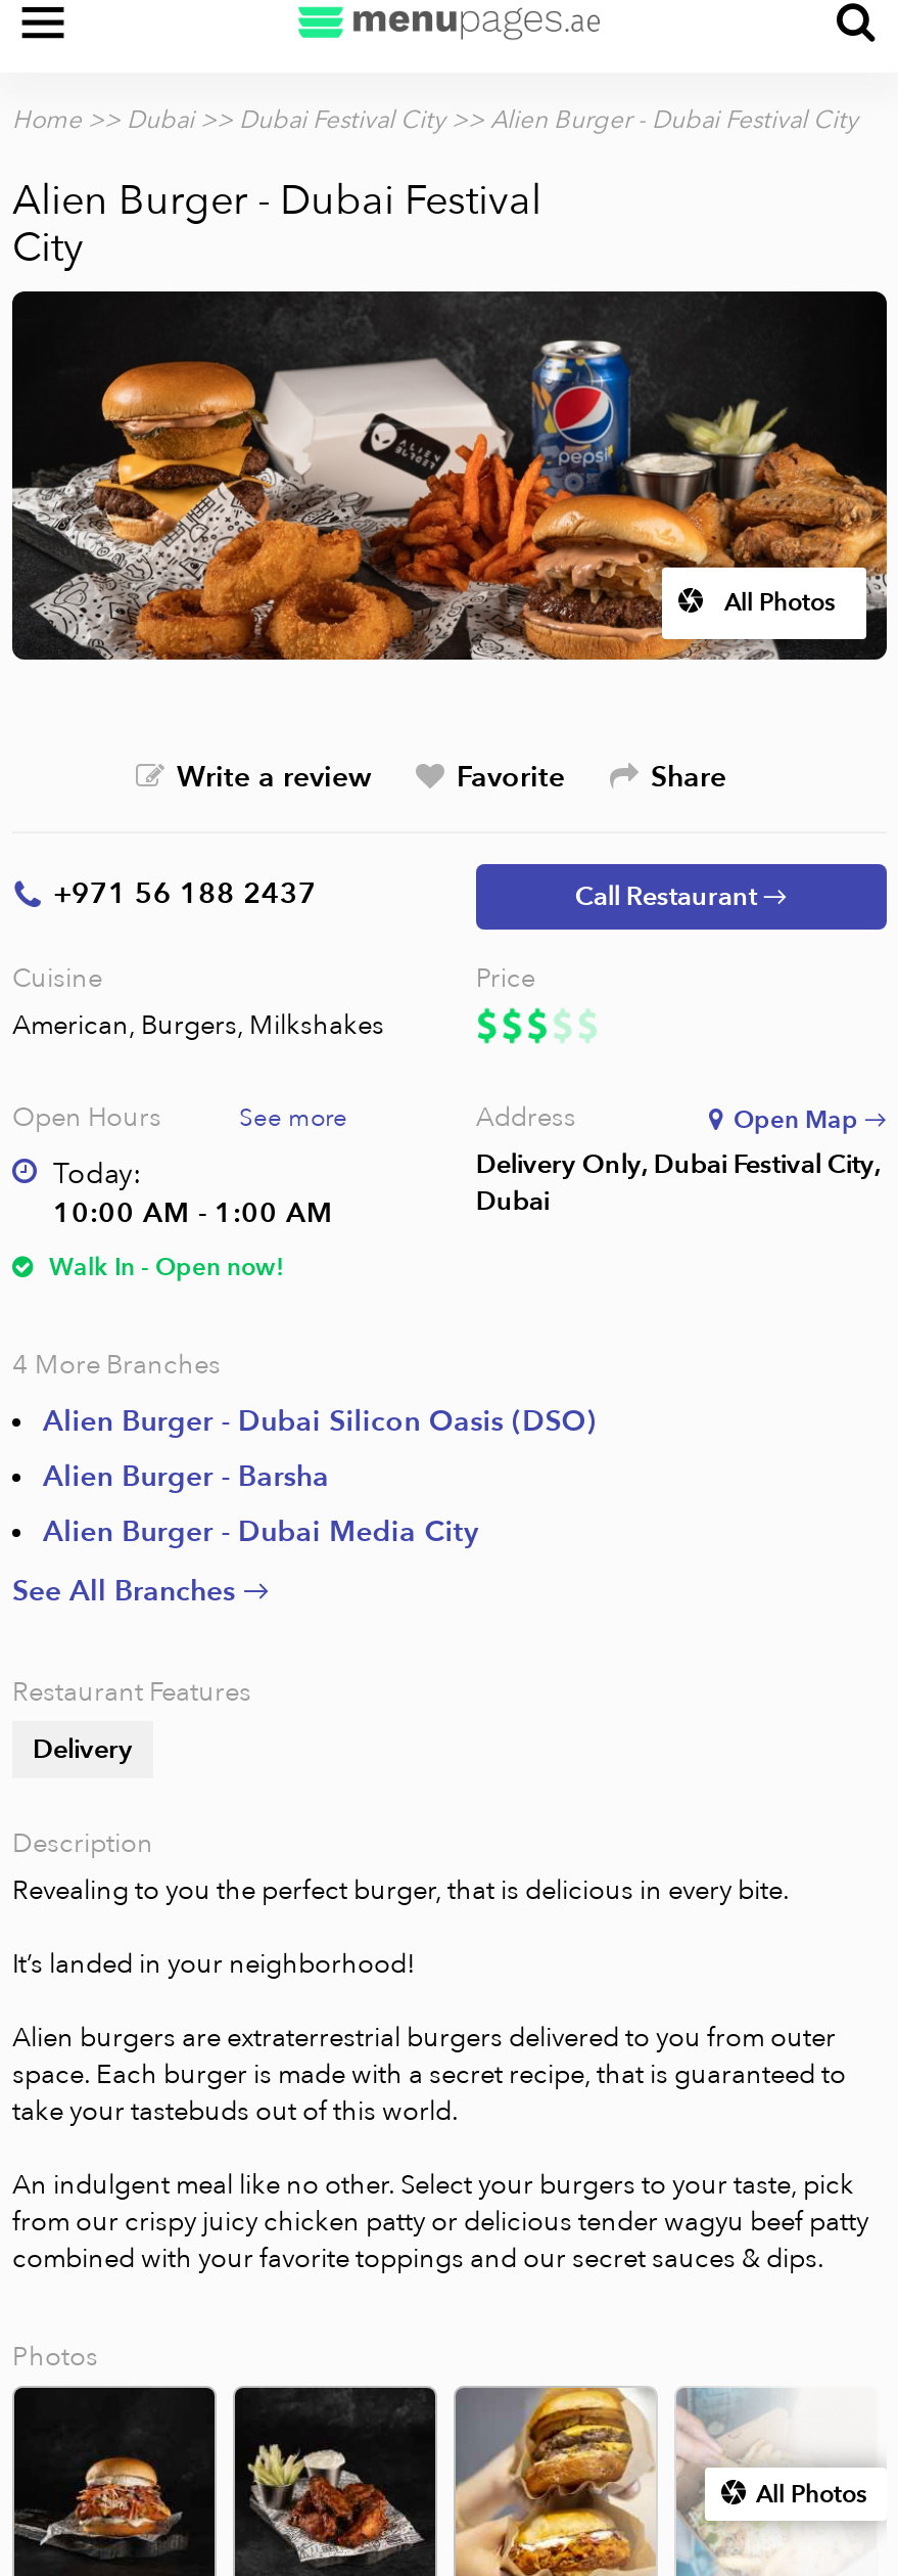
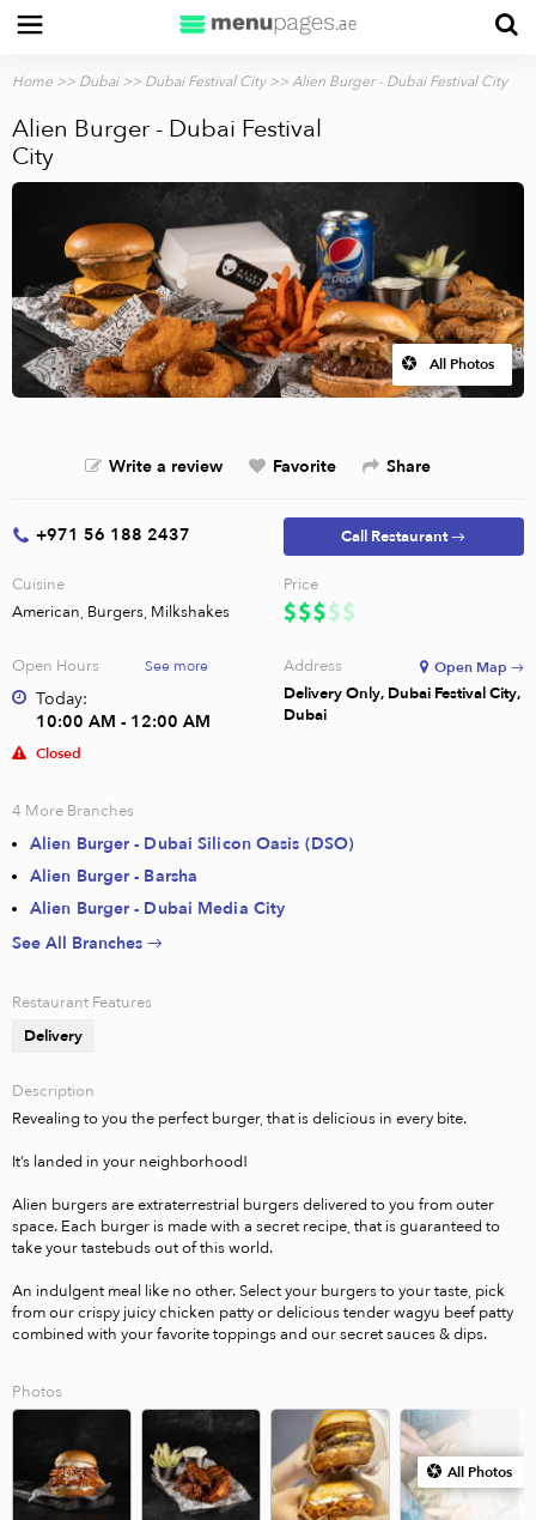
- 10:00 AM - 1:00 AM
+ 10:00 AM - 12:00 AM

- Walk In - Open now!
+ Closed
